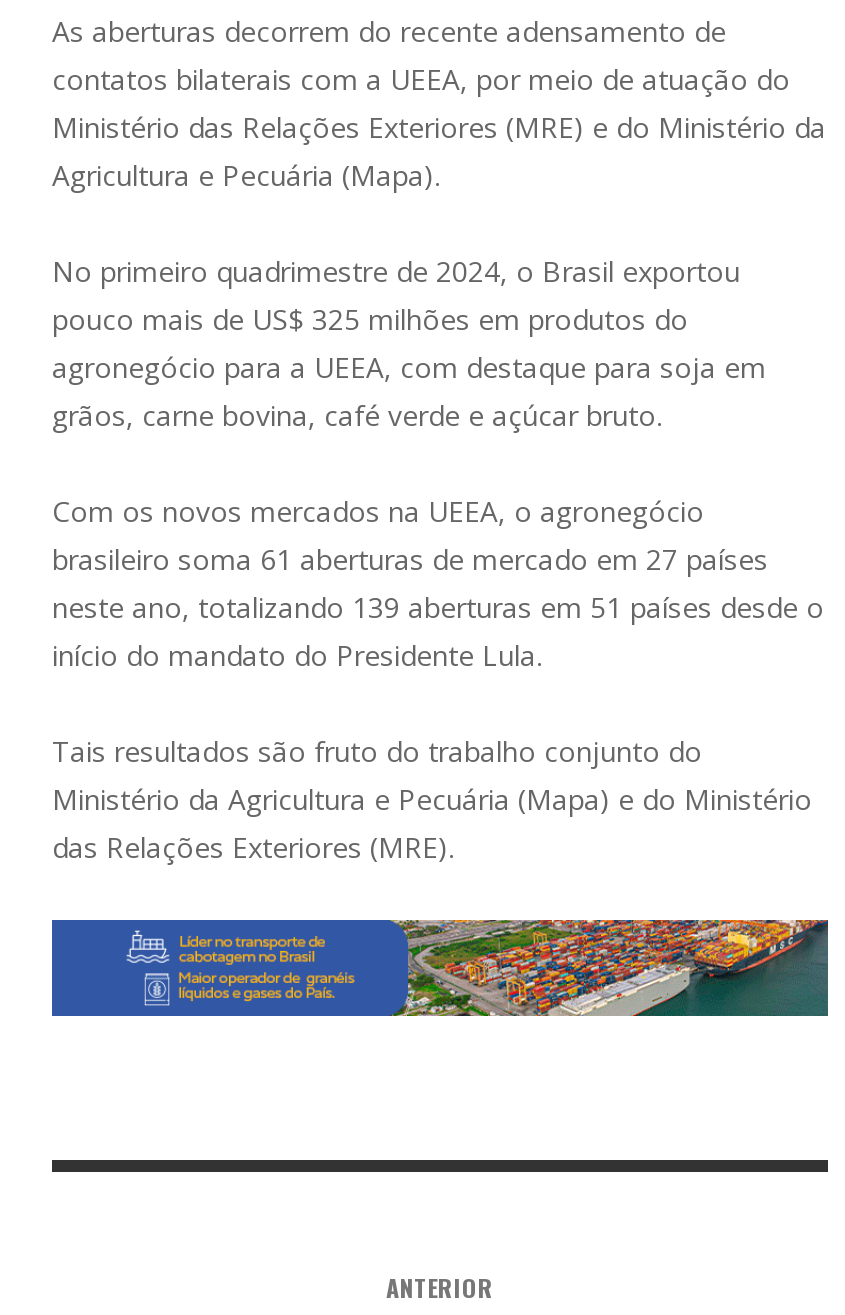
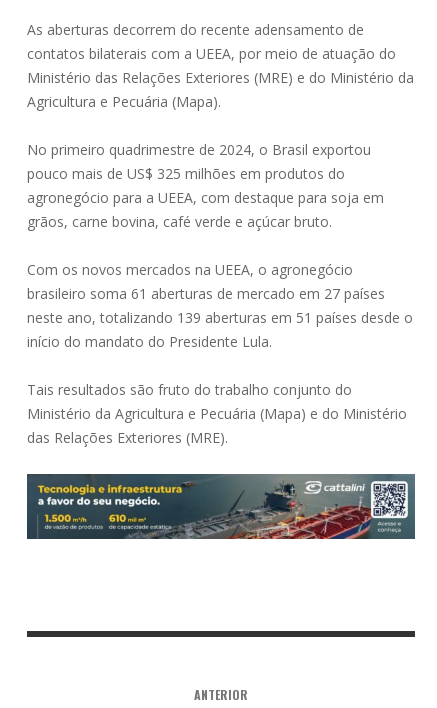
- [image]
+ [image]
